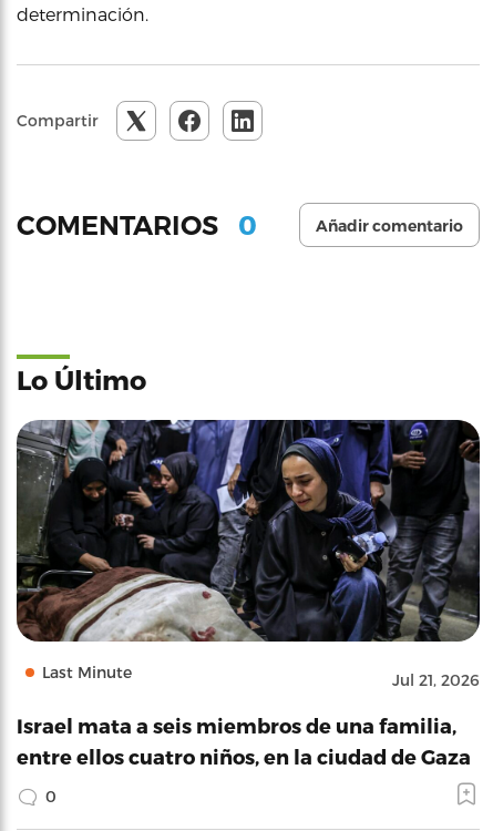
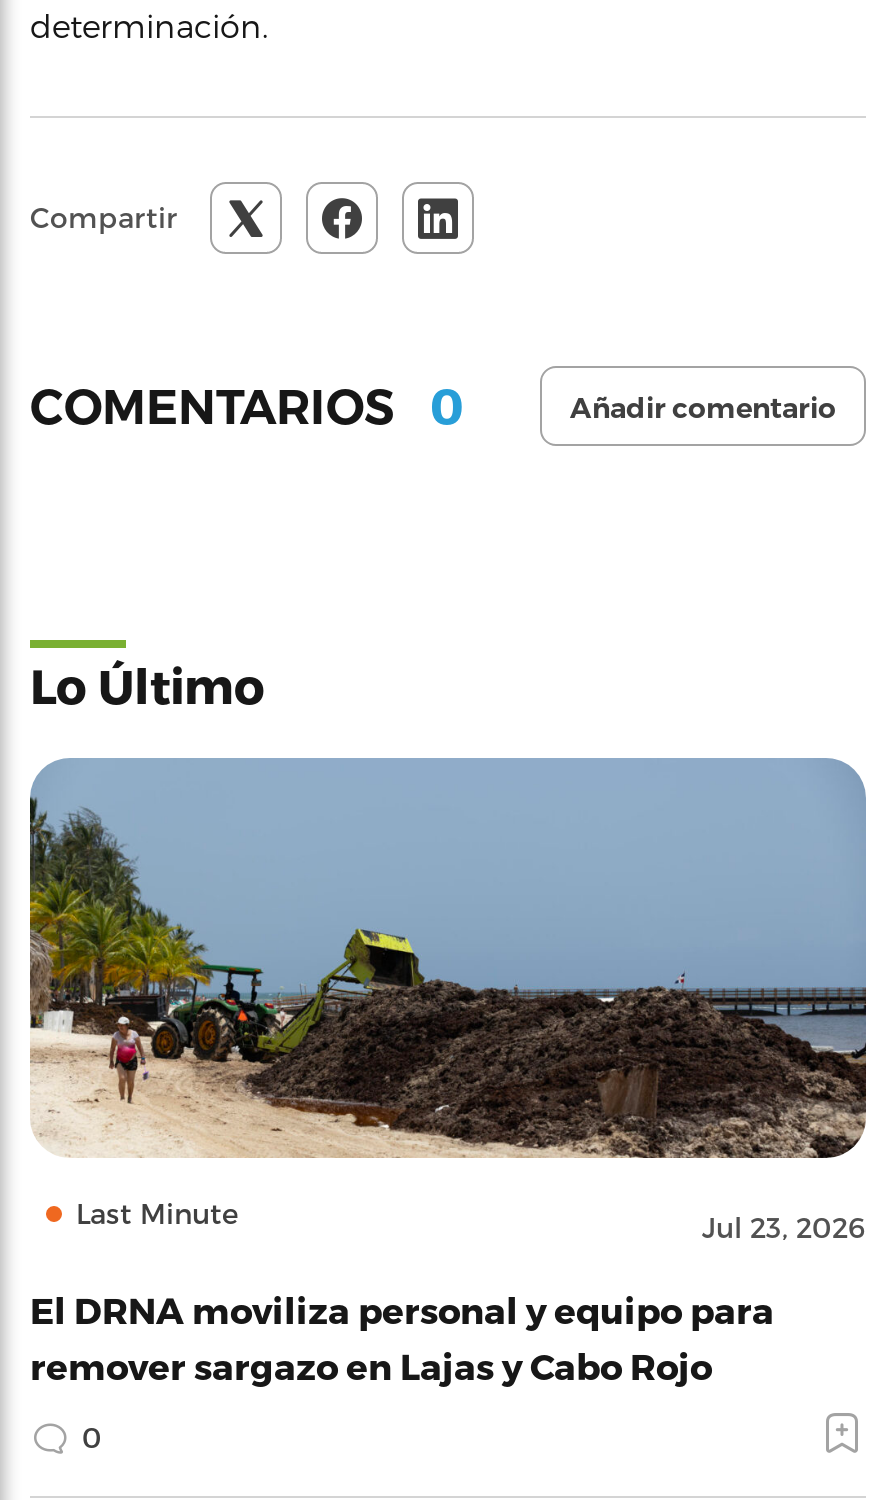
- [image]
- Jul 21, 2026
+ [image]
+ Jul 23, 2026

- Israel mata a seis miembros de una familia,
- entre ellos cuatro niños, en la ciudad de Gaza
+ El DRNA moviliza personal y equipo para
+ remover sargazo en Lajas y Cabo Rojo
